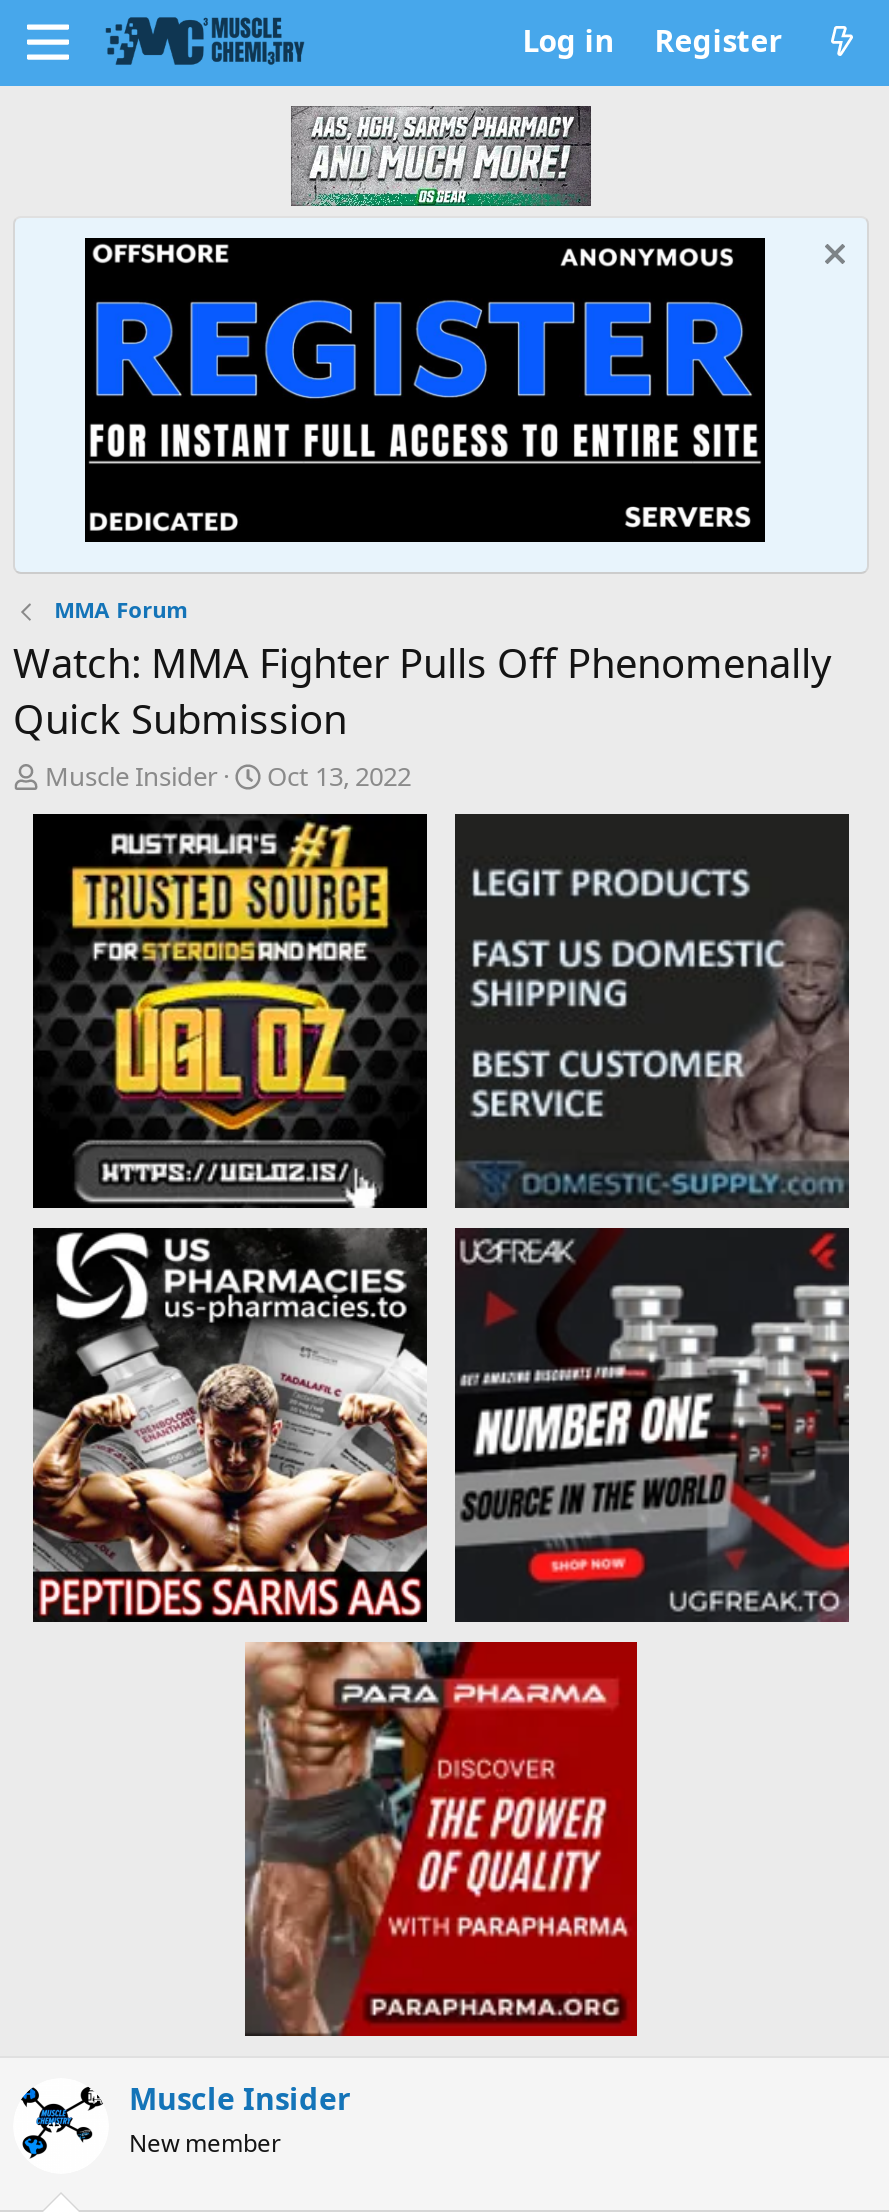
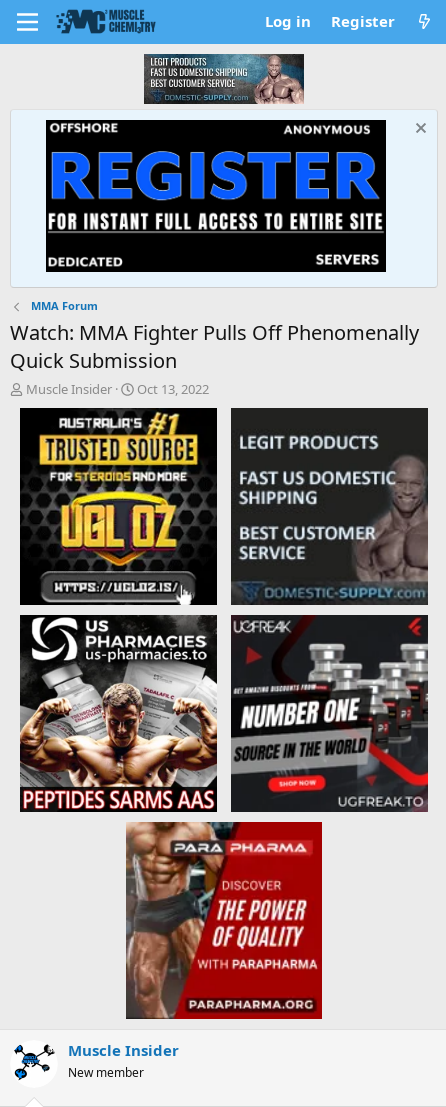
- [image]
+ [image]
